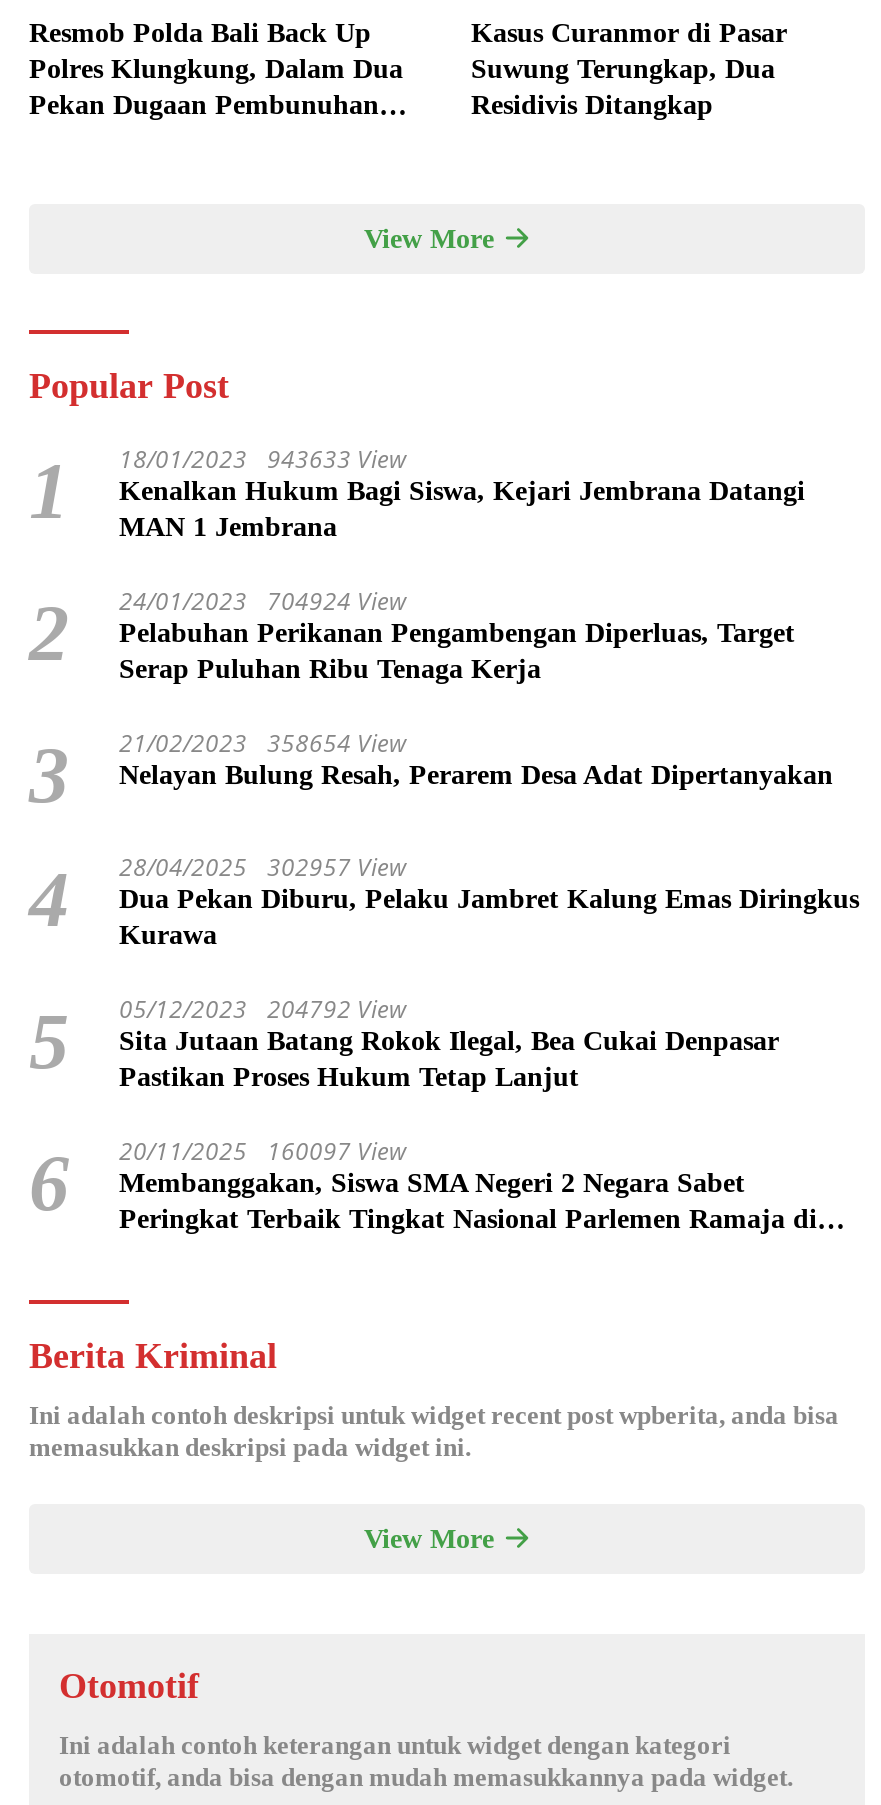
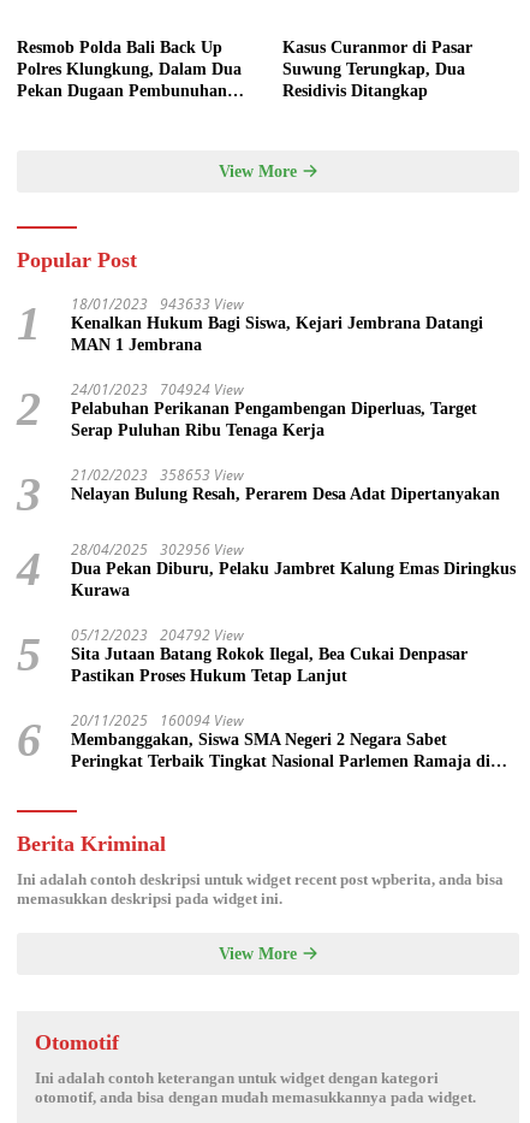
- 3 21/02/2023 358654 View Nelayan Bulung Resah, Perarem Desa Adat Dipertanyakan
+ 3 21/02/2023 358653 View Nelayan Bulung Resah, Perarem Desa Adat Dipertanyakan

- 4 28/04/2025 302957 View Dua Pekan Diburu, Pelaku Jambret Kalung Emas Diringkus Kurawa
+ 4 28/04/2025 302956 View Dua Pekan Diburu, Pelaku Jambret Kalung Emas Diringkus Kurawa

- 6 20/11/2025 160097 View Membanggakan, Siswa SMA Negeri 2 Negara Sabet Peringkat Terbaik Tingkat Nasional Parlemen Ramaja di
+ 6 20/11/2025 160094 View Membanggakan, Siswa SMA Negeri 2 Negara Sabet Peringkat Terbaik Tingkat Nasional Parlemen Ramaja di
